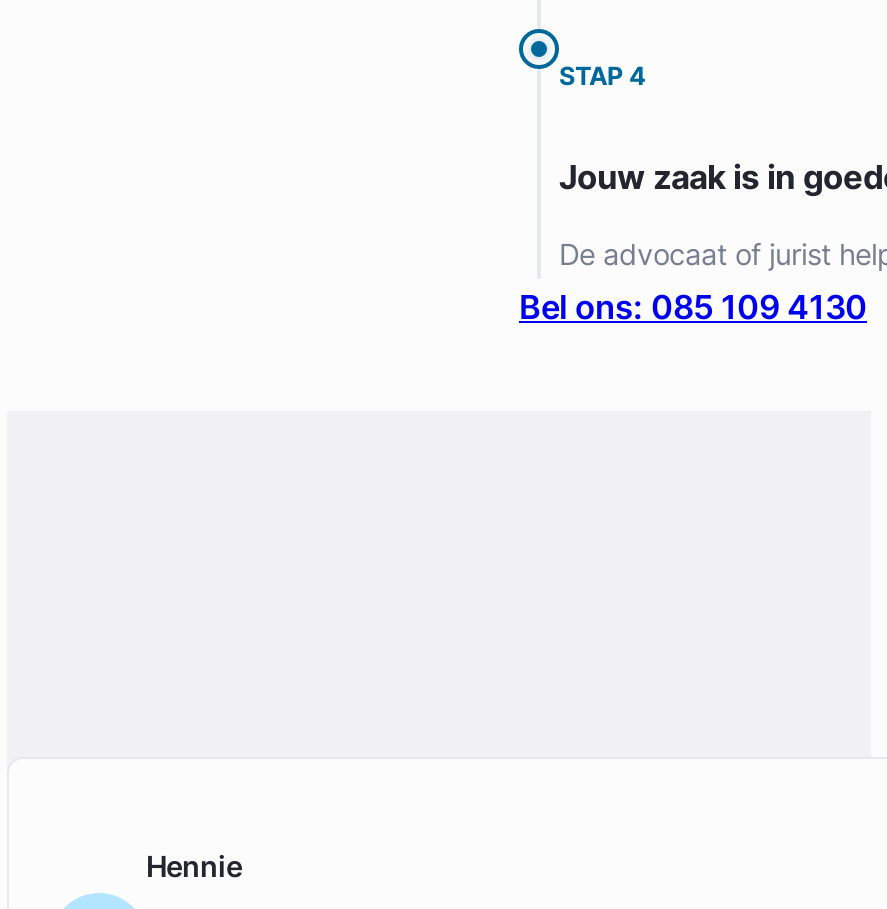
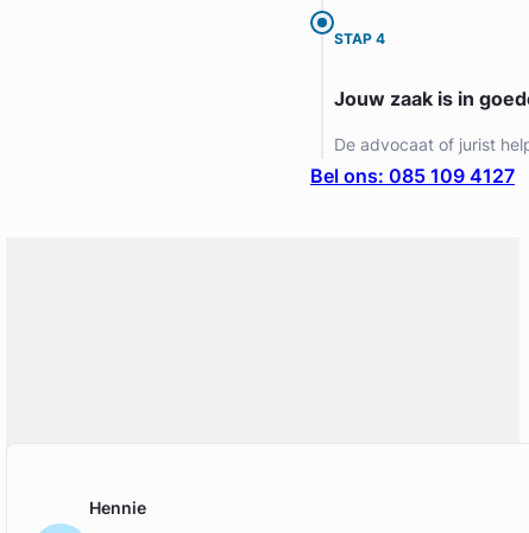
- Bel ons: 085 109 4130
+ Bel ons: 085 109 4127
